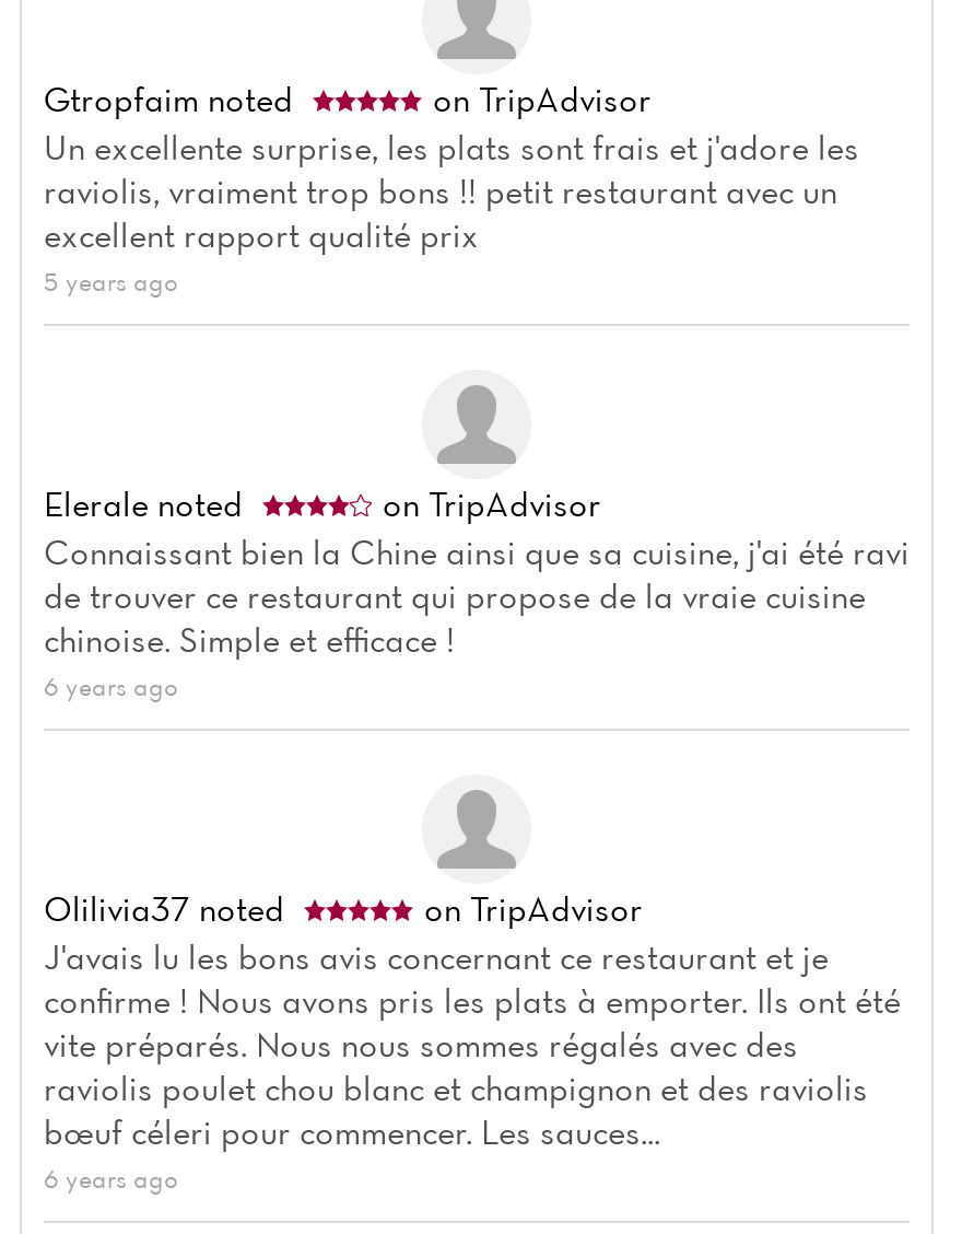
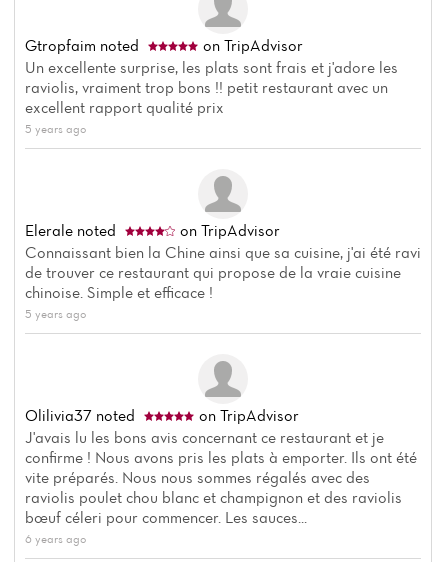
- 6 years ago
+ 5 years ago
